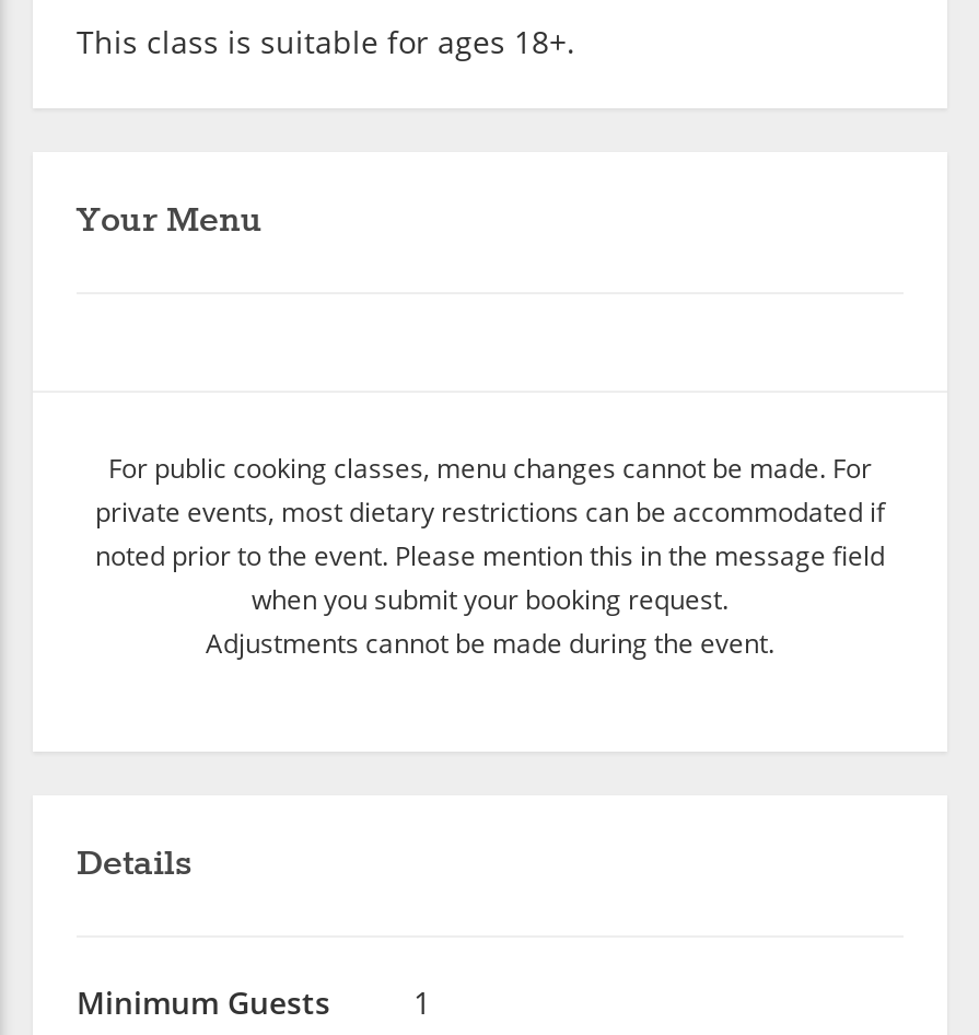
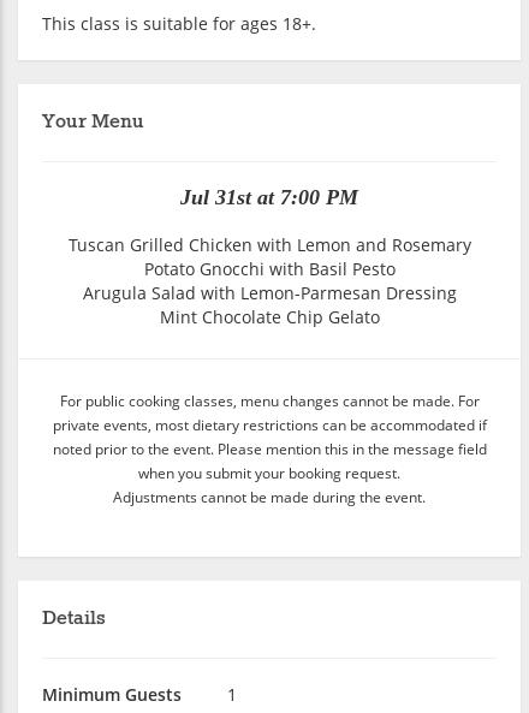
+ Jul 31st at 7:00 PM
+ Tuscan Grilled Chicken with Lemon and Rosemary
+ Potato Gnocchi with Basil Pesto
+ Arugula Salad with Lemon-Parmesan Dressing
+ Mint Chocolate Chip Gelato
